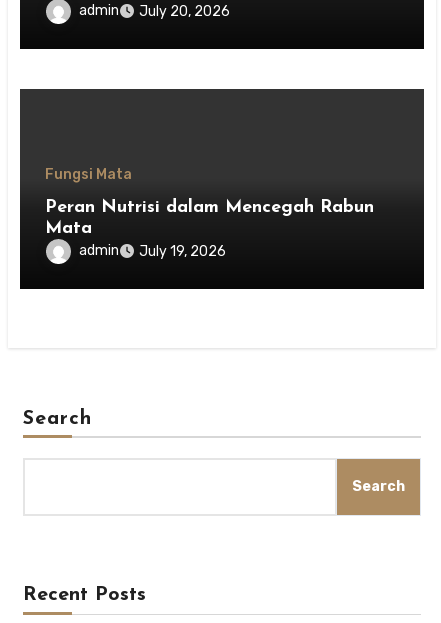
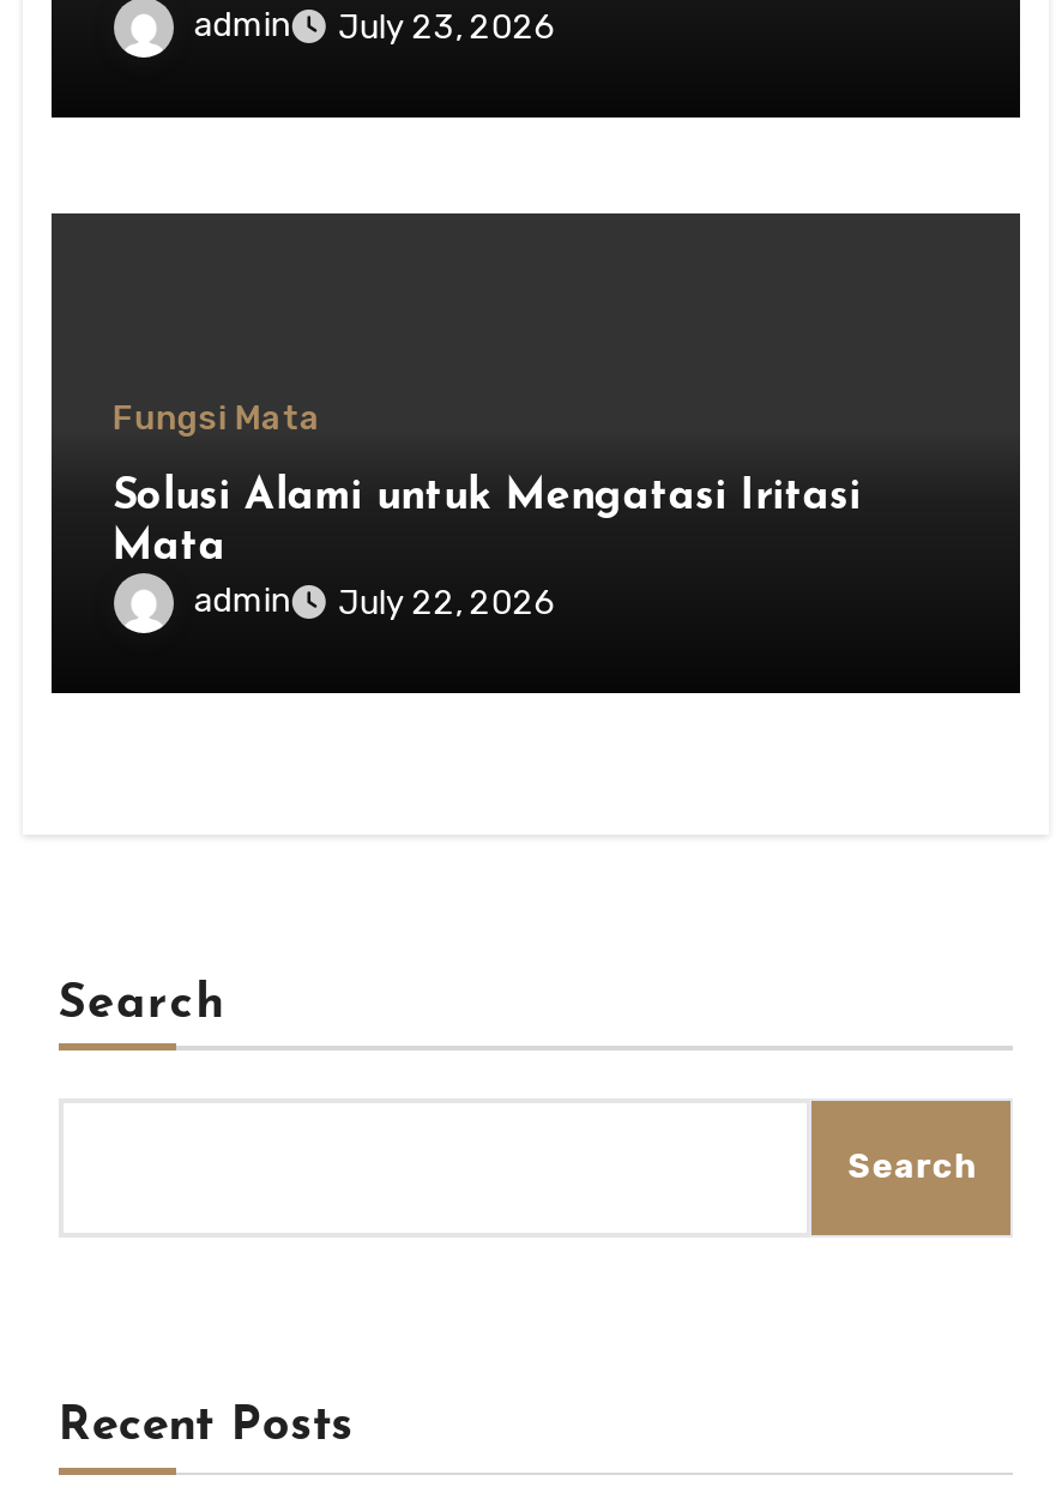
- admin July 20, 2026
+ admin July 23, 2026

- Peran Nutrisi dalam Mencegah Rabun
+ Solusi Alami untuk Mengatasi Iritasi

- admin July 19, 2026
+ admin July 22, 2026
